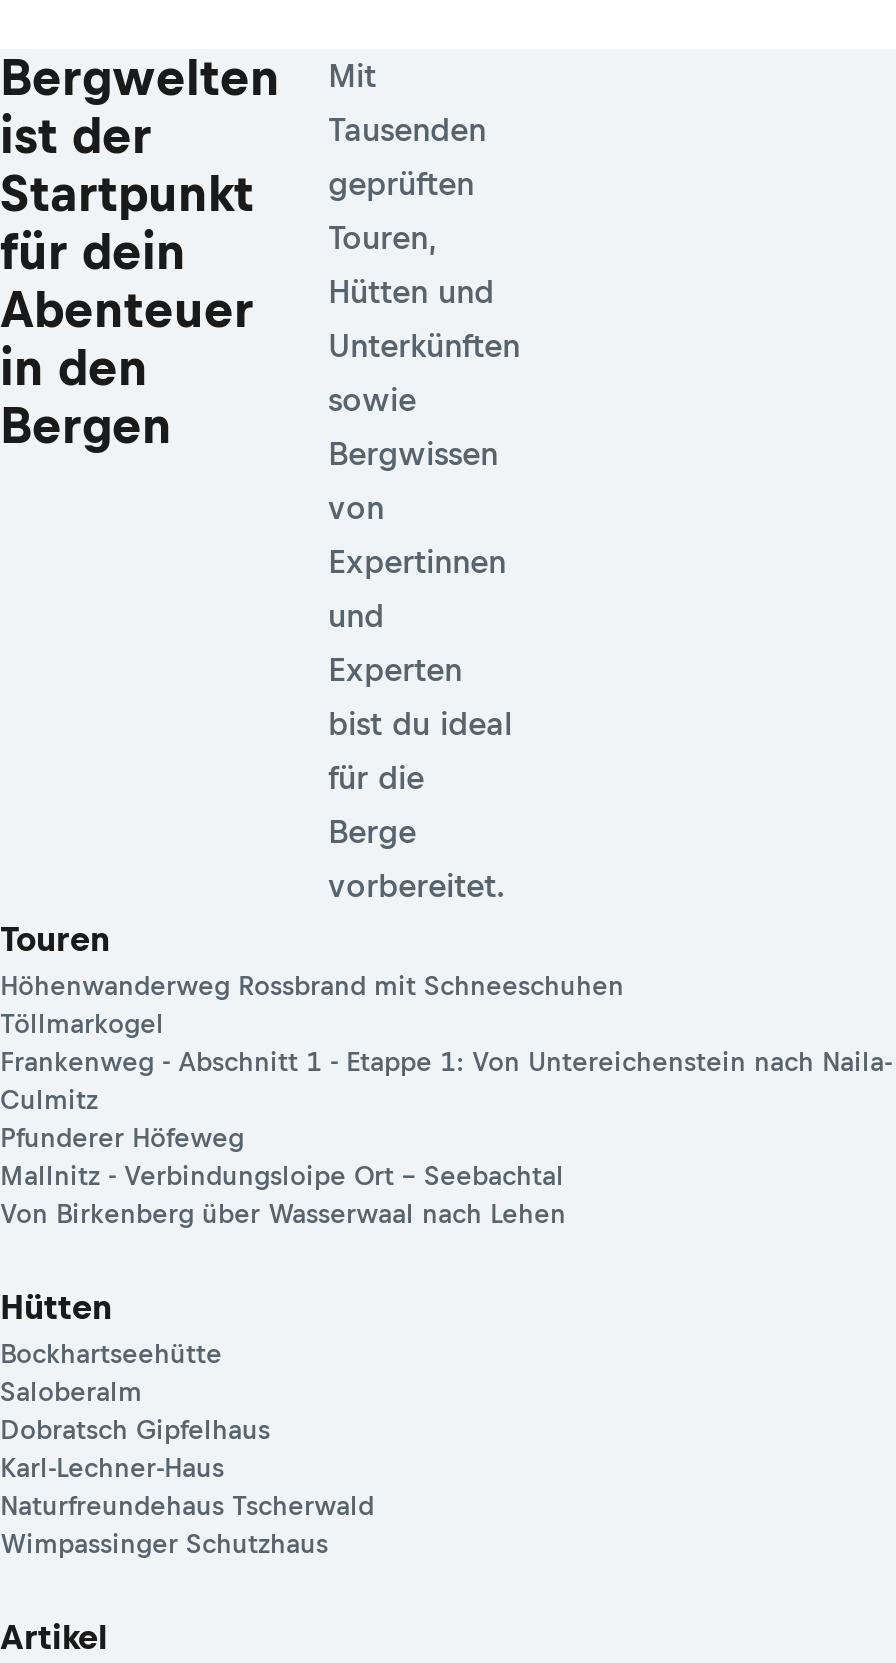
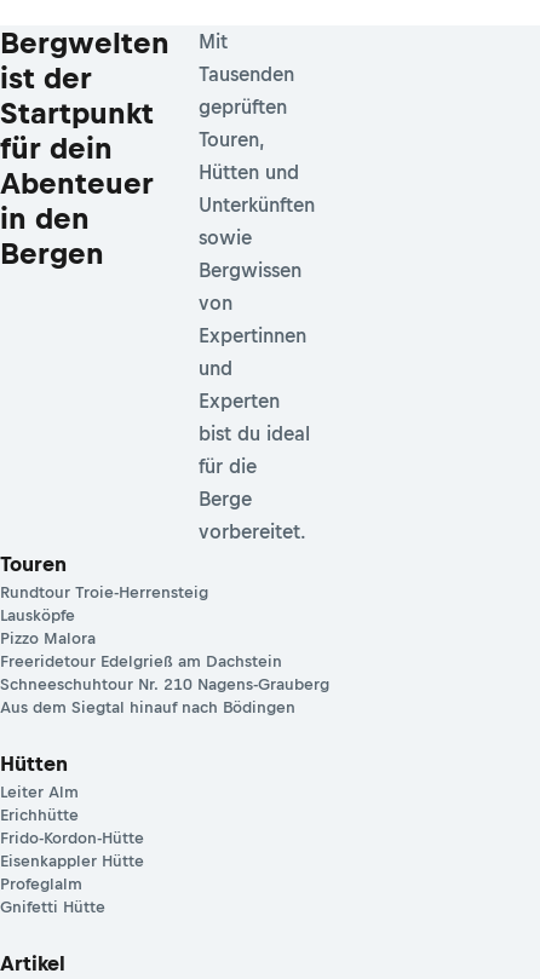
- Höhenwanderweg Rossbrand mit Schneeschuhen
- Töllmarkogel
- Frankenweg - Abschnitt 1 - Etappe 1: Von Untereichenstein nach Naila-
- Culmitz
- Pfunderer Höfeweg
- Mallnitz - Verbindungsloipe Ort – Seebachtal
- Von Birkenberg über Wasserwaal nach Lehen
+ Rundtour Troie-Herrensteig
+ Lausköpfe
+ Pizzo Malora
+ Freeridetour Edelgrieß am Dachstein
+ Schneeschuhtour Nr. 210 Nagens-Grauberg
+ Aus dem Siegtal hinauf nach Bödingen

- Bockhartseehütte
- Saloberalm
- Dobratsch Gipfelhaus
- Karl-Lechner-Haus
- Naturfreundehaus Tscherwald
- Wimpassinger Schutzhaus
+ Leiter Alm
+ Erichhütte
+ Frido-Kordon-Hütte
+ Eisenkappler Hütte
+ Profeglalm
+ Gnifetti Hütte
